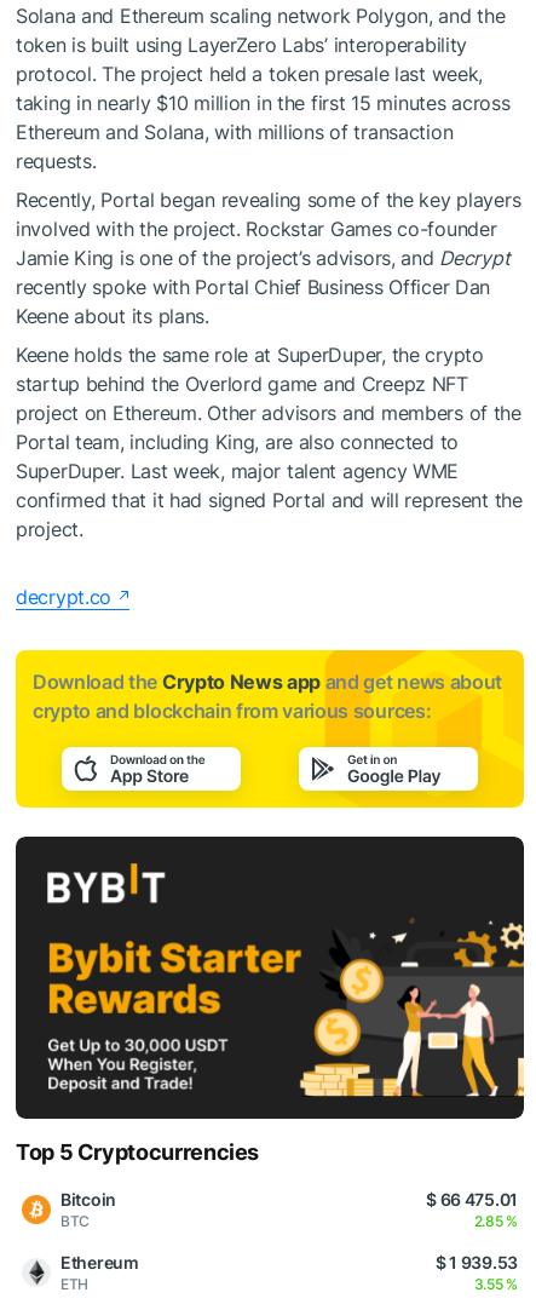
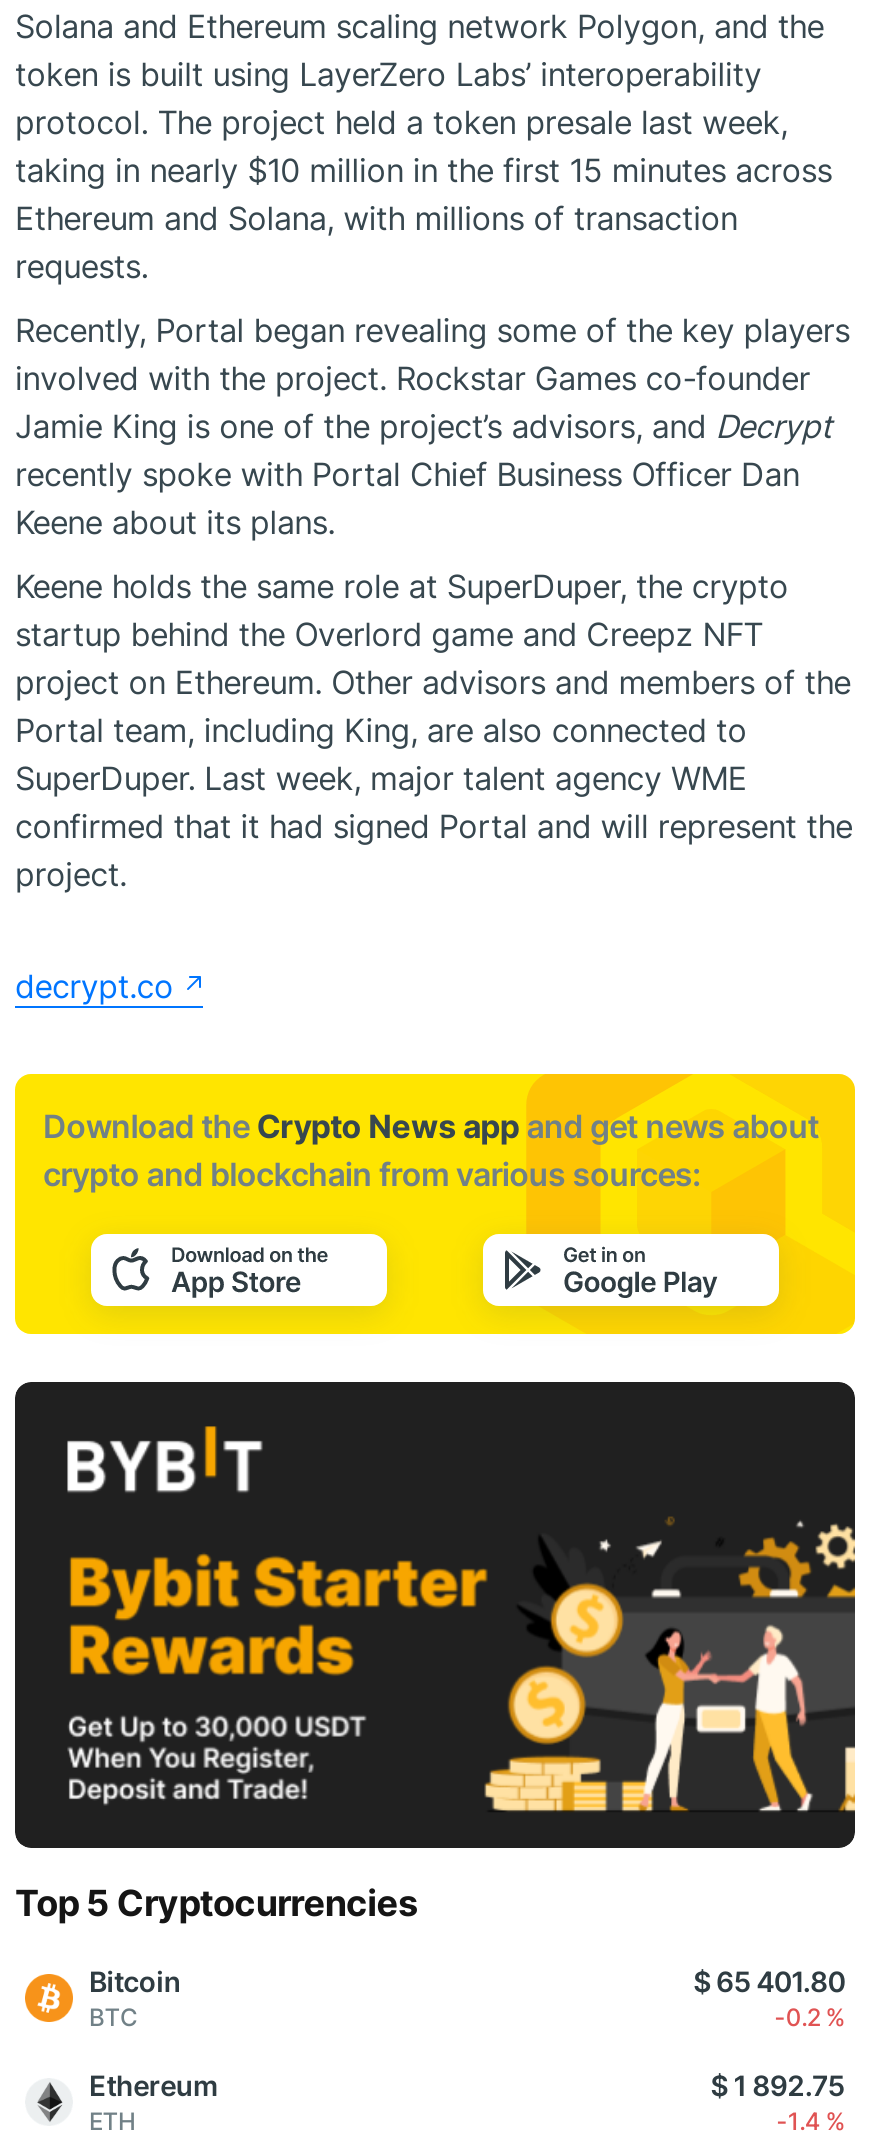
- $ 66 475.01
+ $ 65 401.80

- 2.85 %
+ -0.2 %

- $ 1 939.53
+ $ 1 892.75

- 3.55 %
+ -1.4 %
